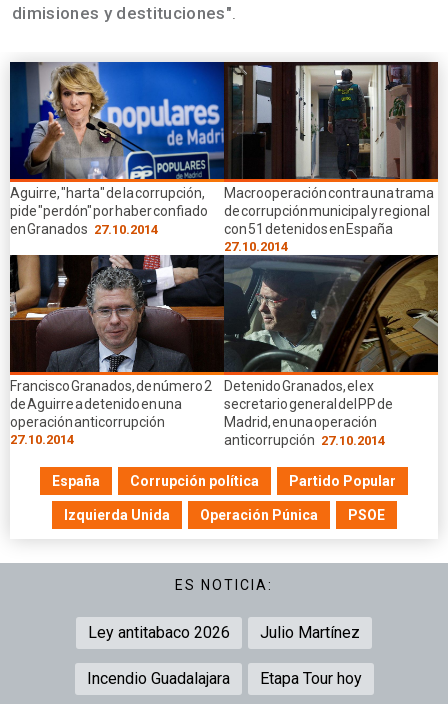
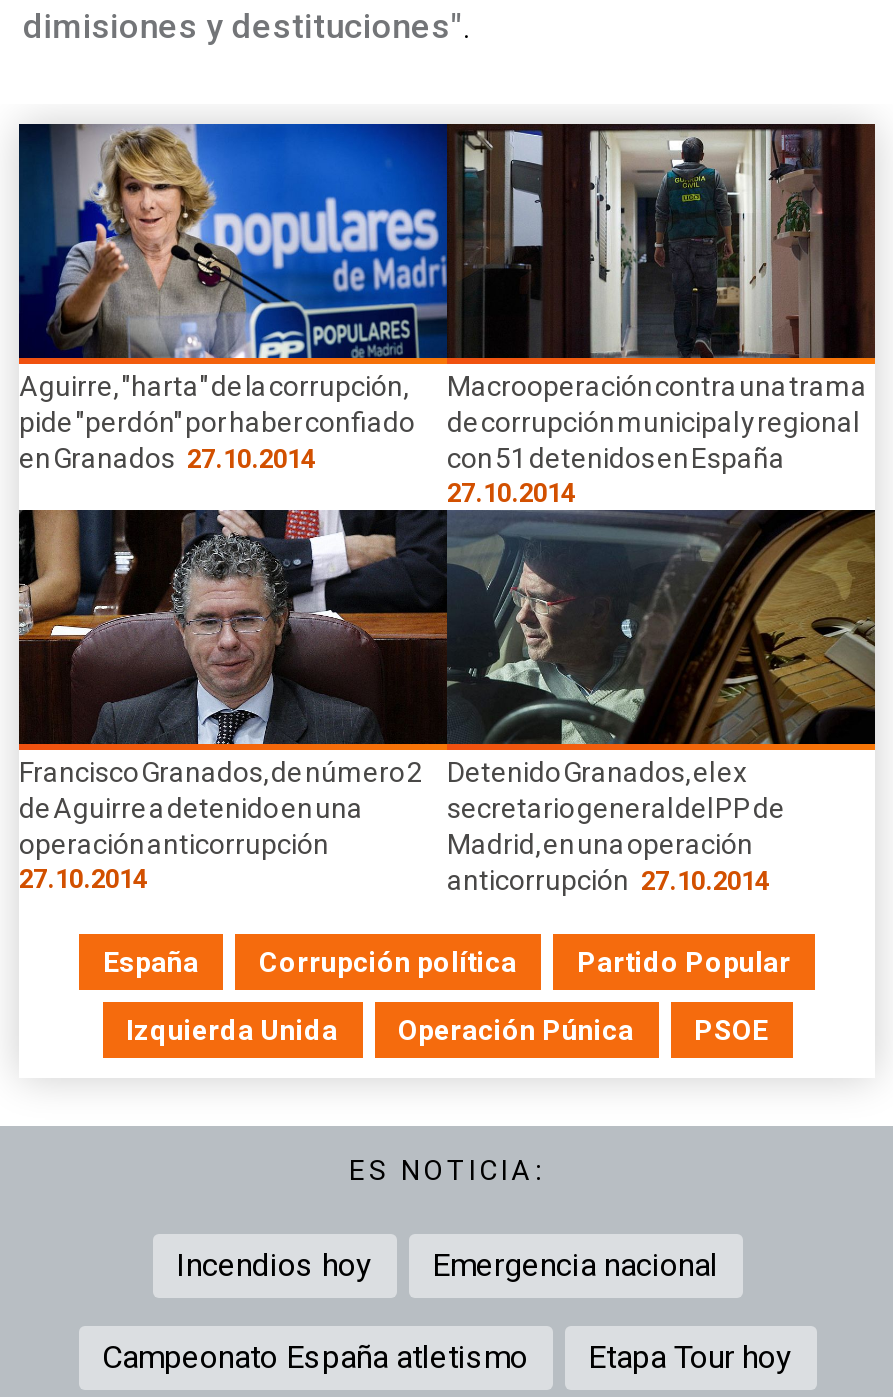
- Ley antitabaco 2026
- Julio Martínez
+ Incendios hoy
+ Emergencia nacional

- Incendio Guadalajara
+ Campeonato España atletismo
